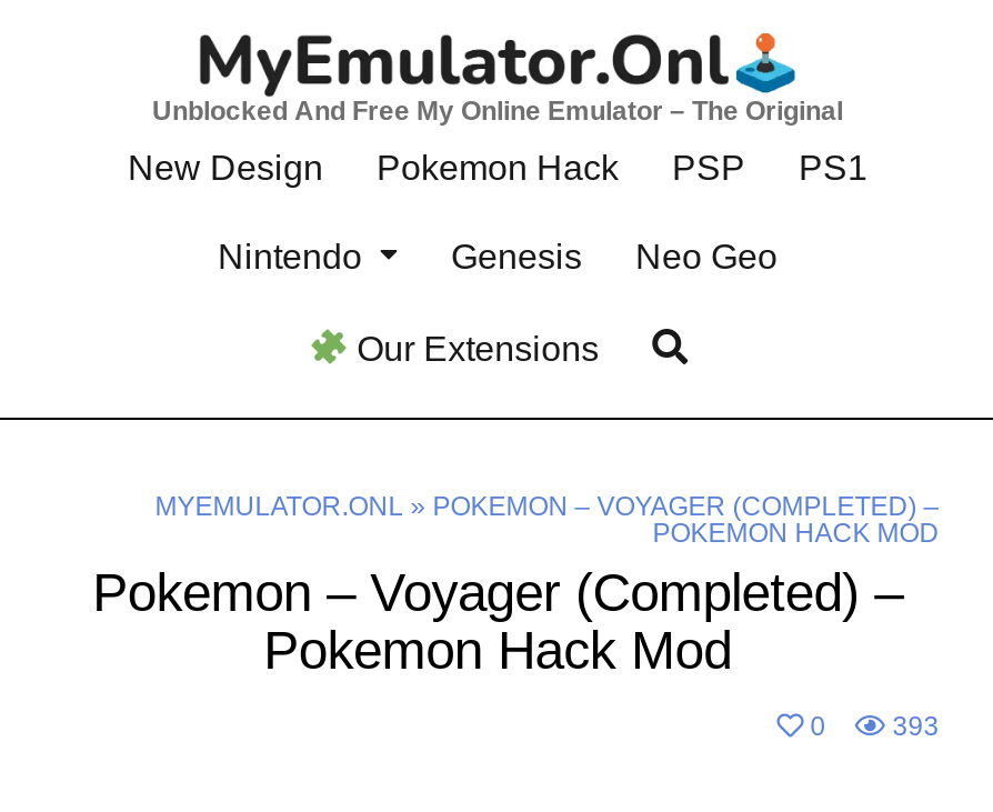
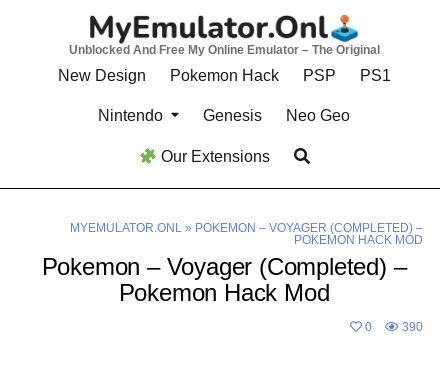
- 393
+ 390
